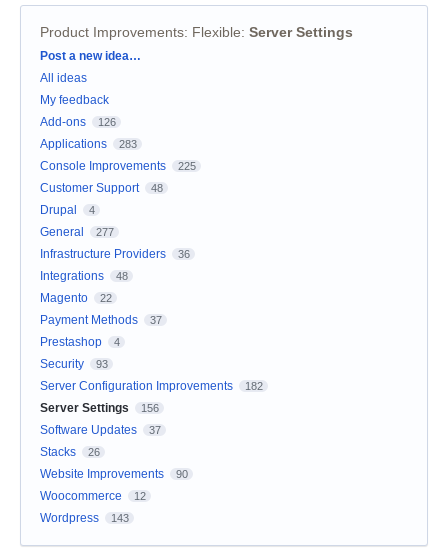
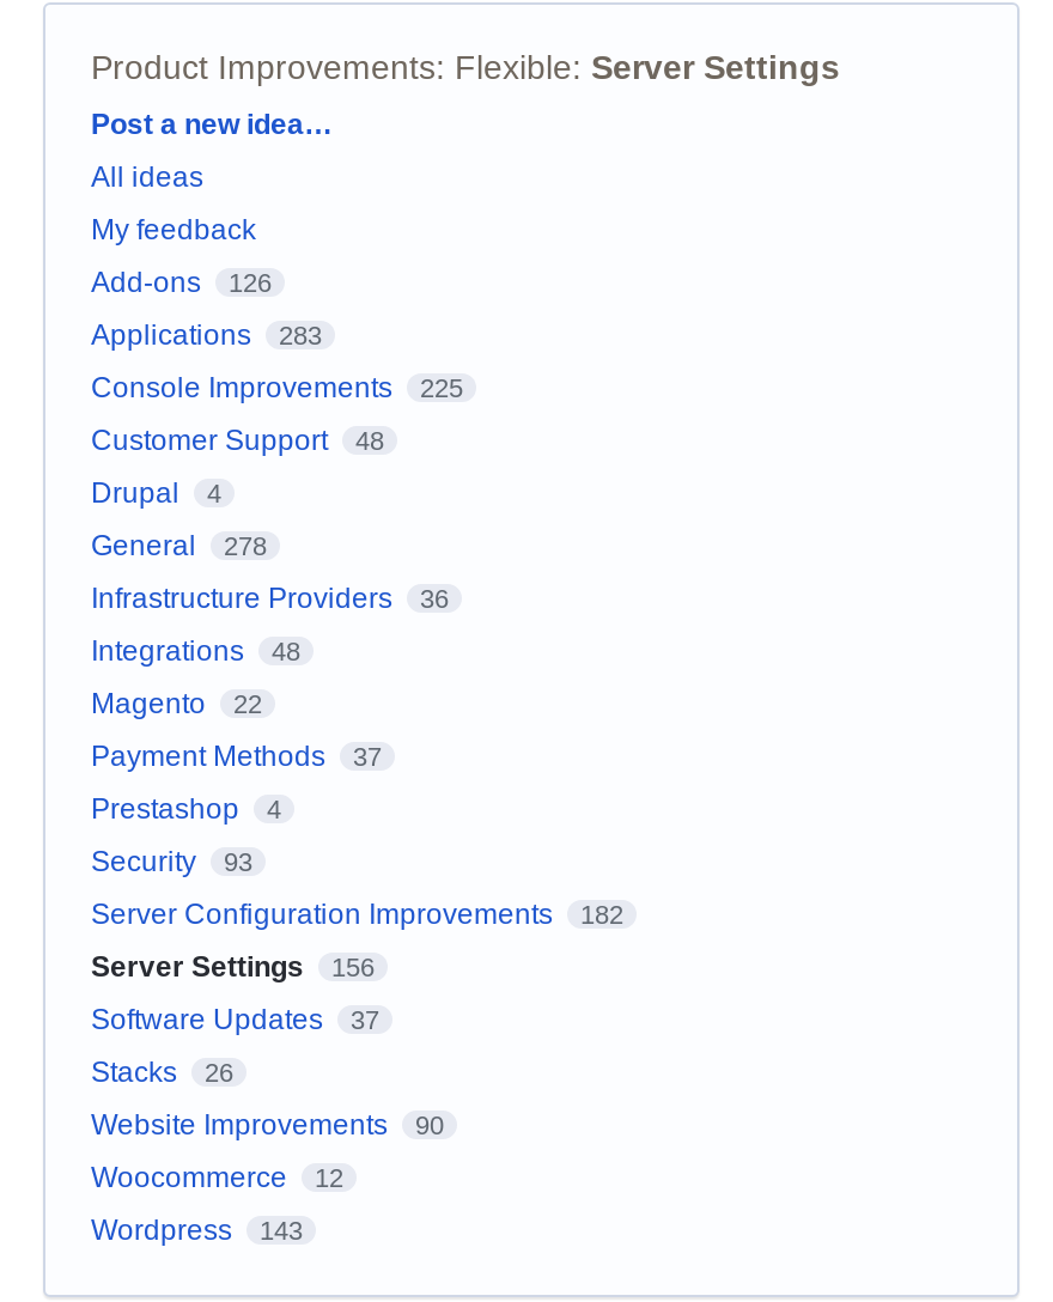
- General 277
+ General 278
